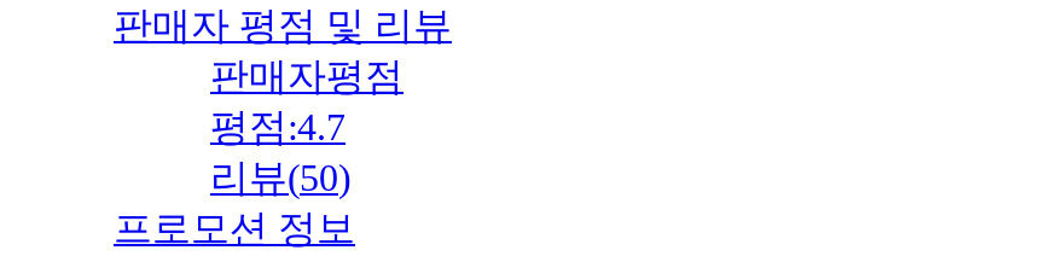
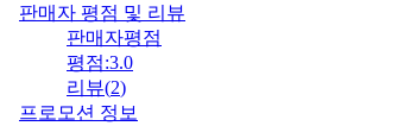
- 평점: 4.7
+ 평점: 3.0

- 리뷰(50)
+ 리뷰(2)
